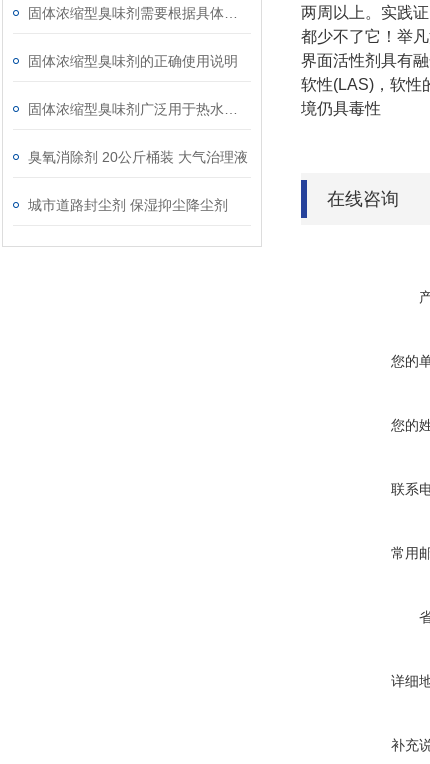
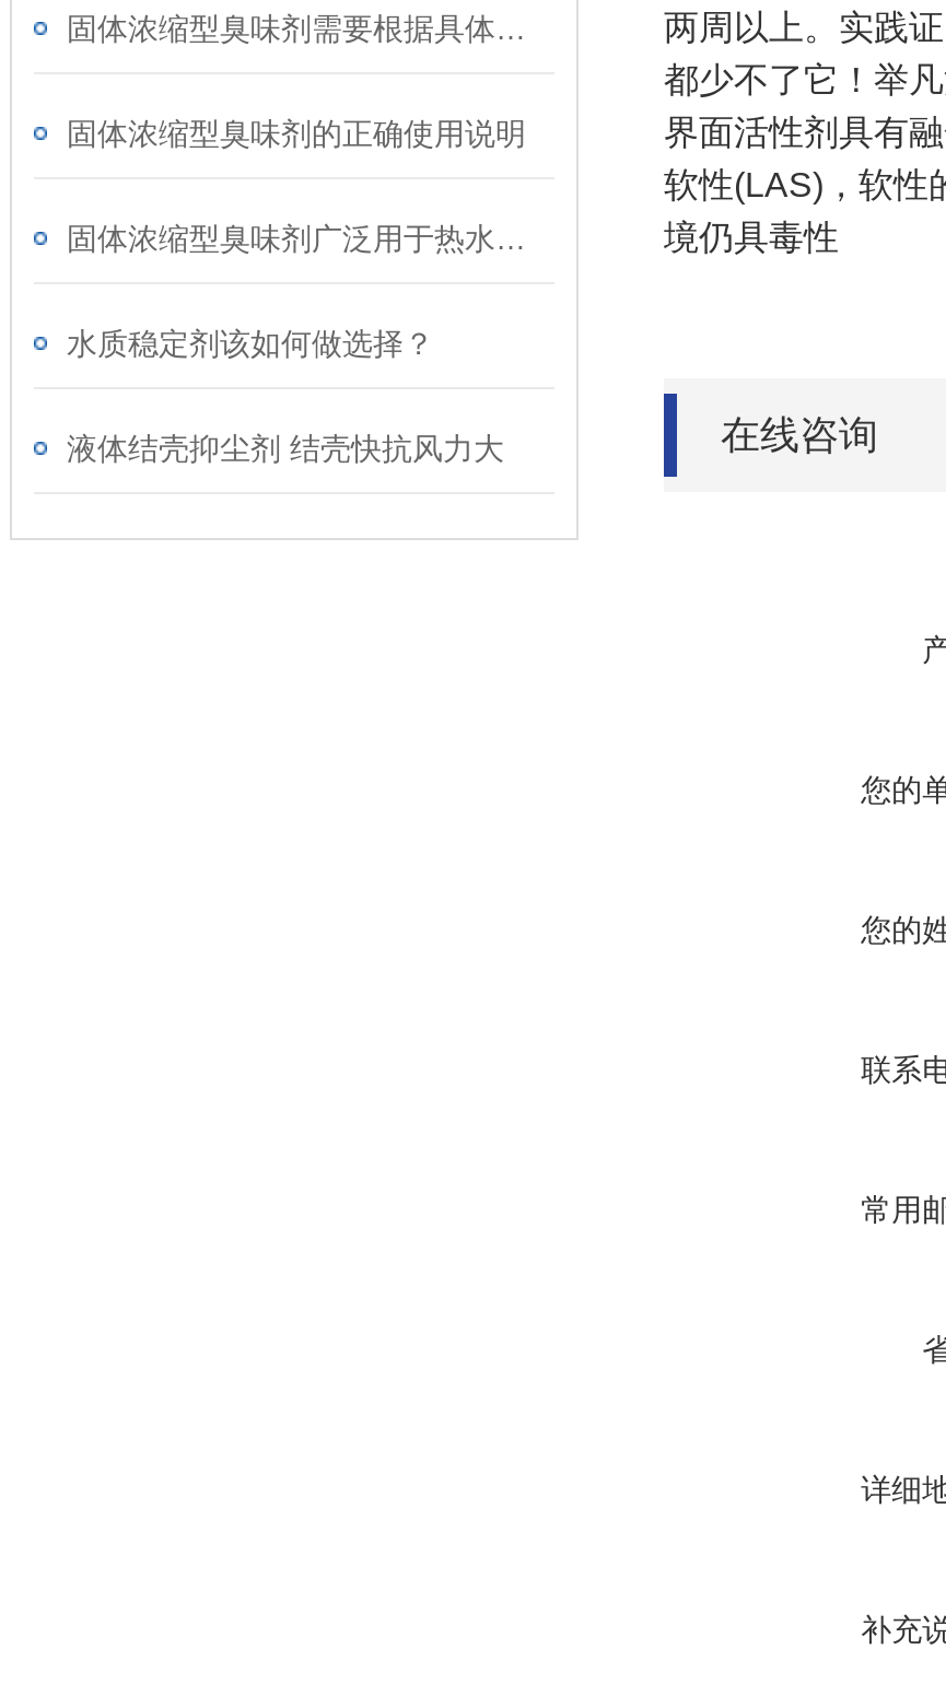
- 臭氧消除剂 20公斤桶装 大气治理液
+ 水质稳定剂该如何做选择？

- 城市道路封尘剂 保湿抑尘降尘剂
+ 液体结壳抑尘剂 结壳快抗风力大
